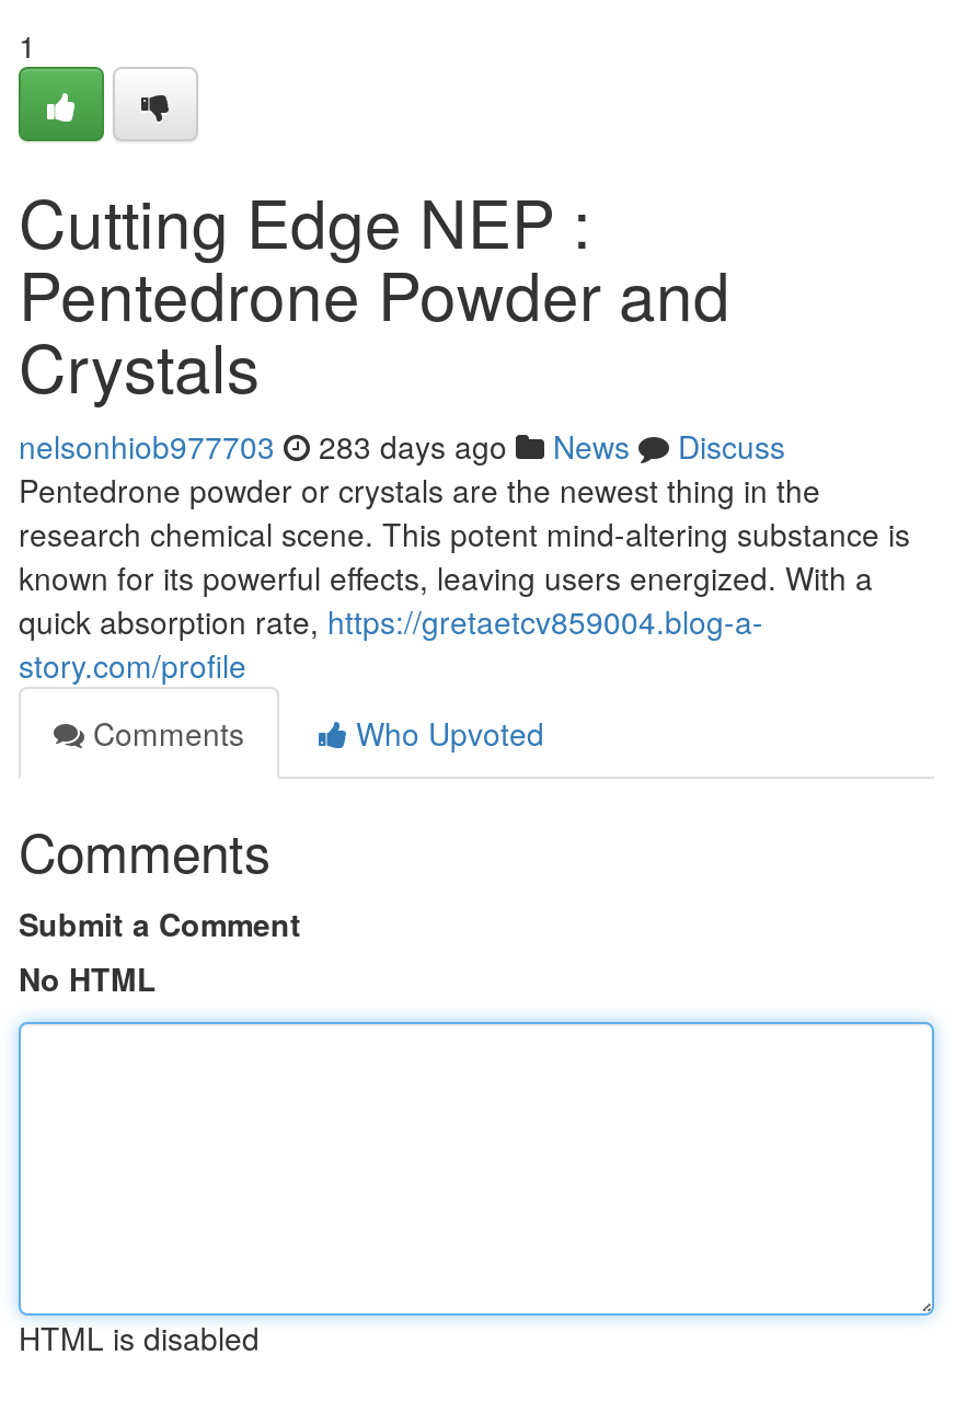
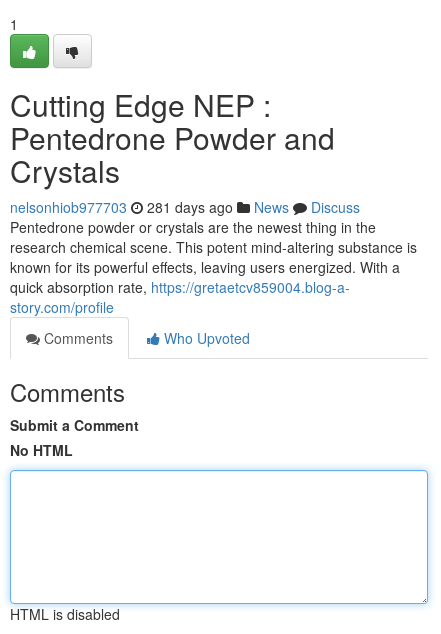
- nelsonhiob977703 283 days ago News Discuss
+ nelsonhiob977703 281 days ago News Discuss
